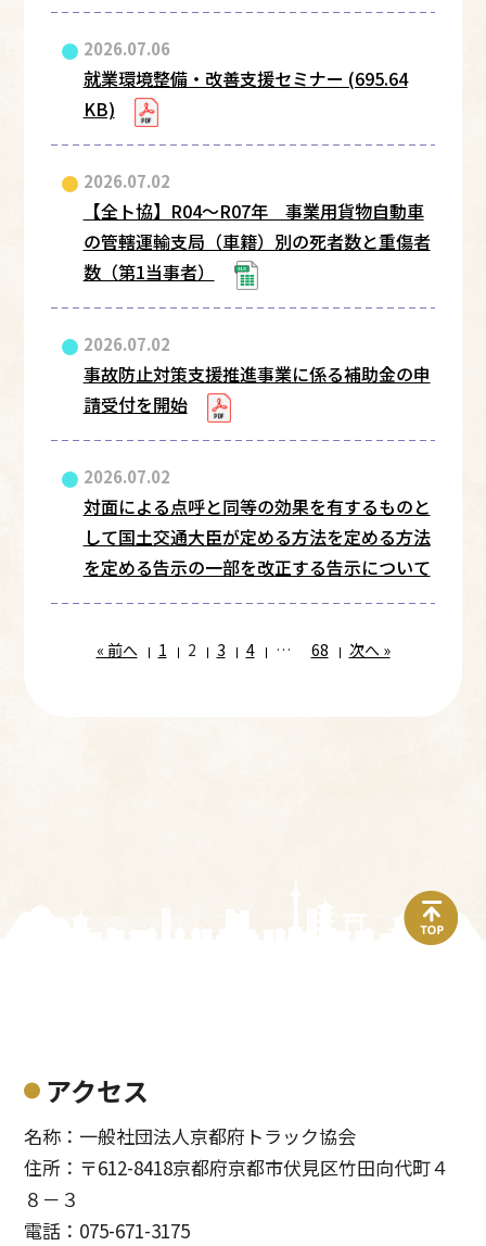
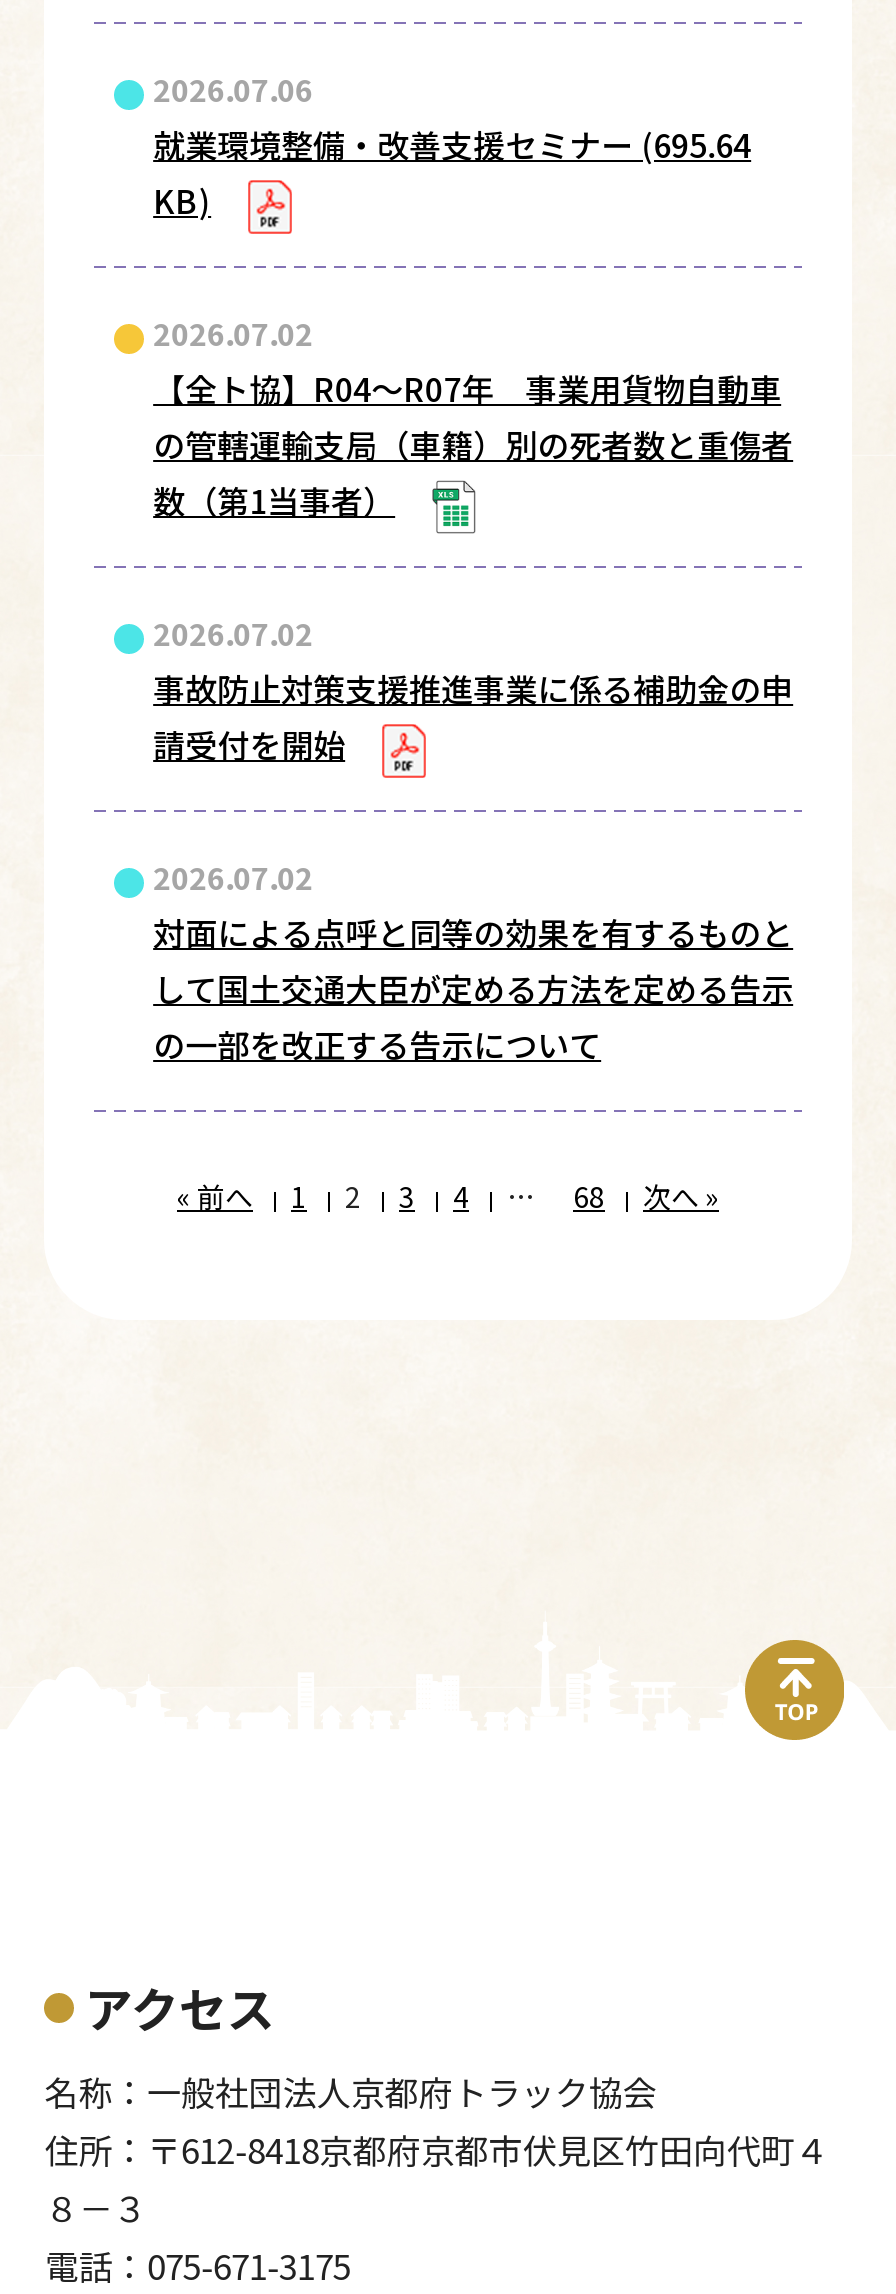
- して国土交通大臣が定める方法を定める方法
- を定める告示の一部を改正する告示について
+ して国土交通大臣が定める方法を定める告示
+ の一部を改正する告示について
